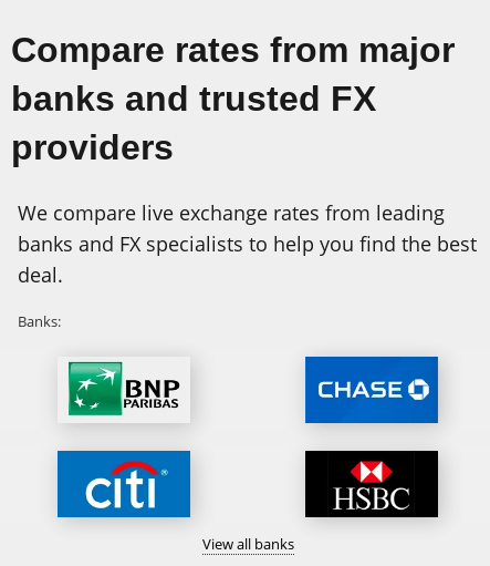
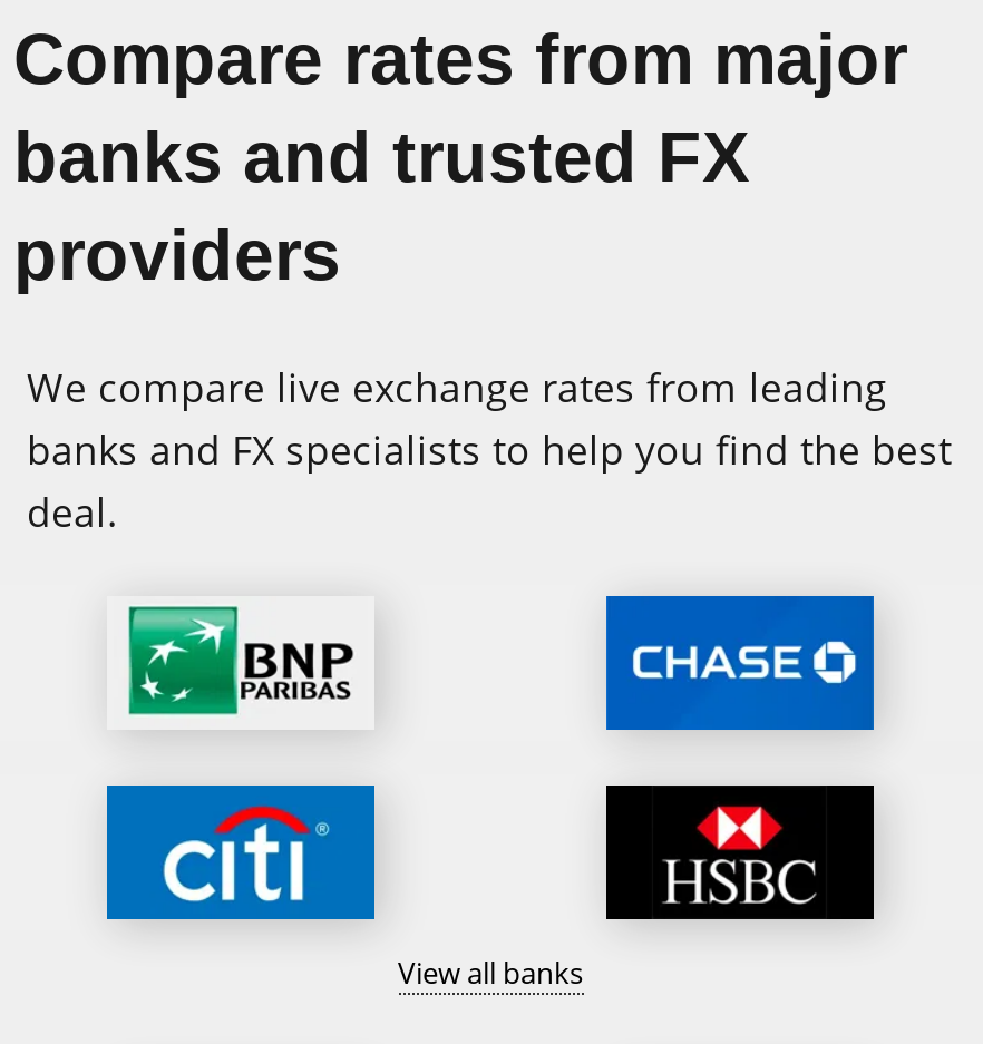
- Banks:
